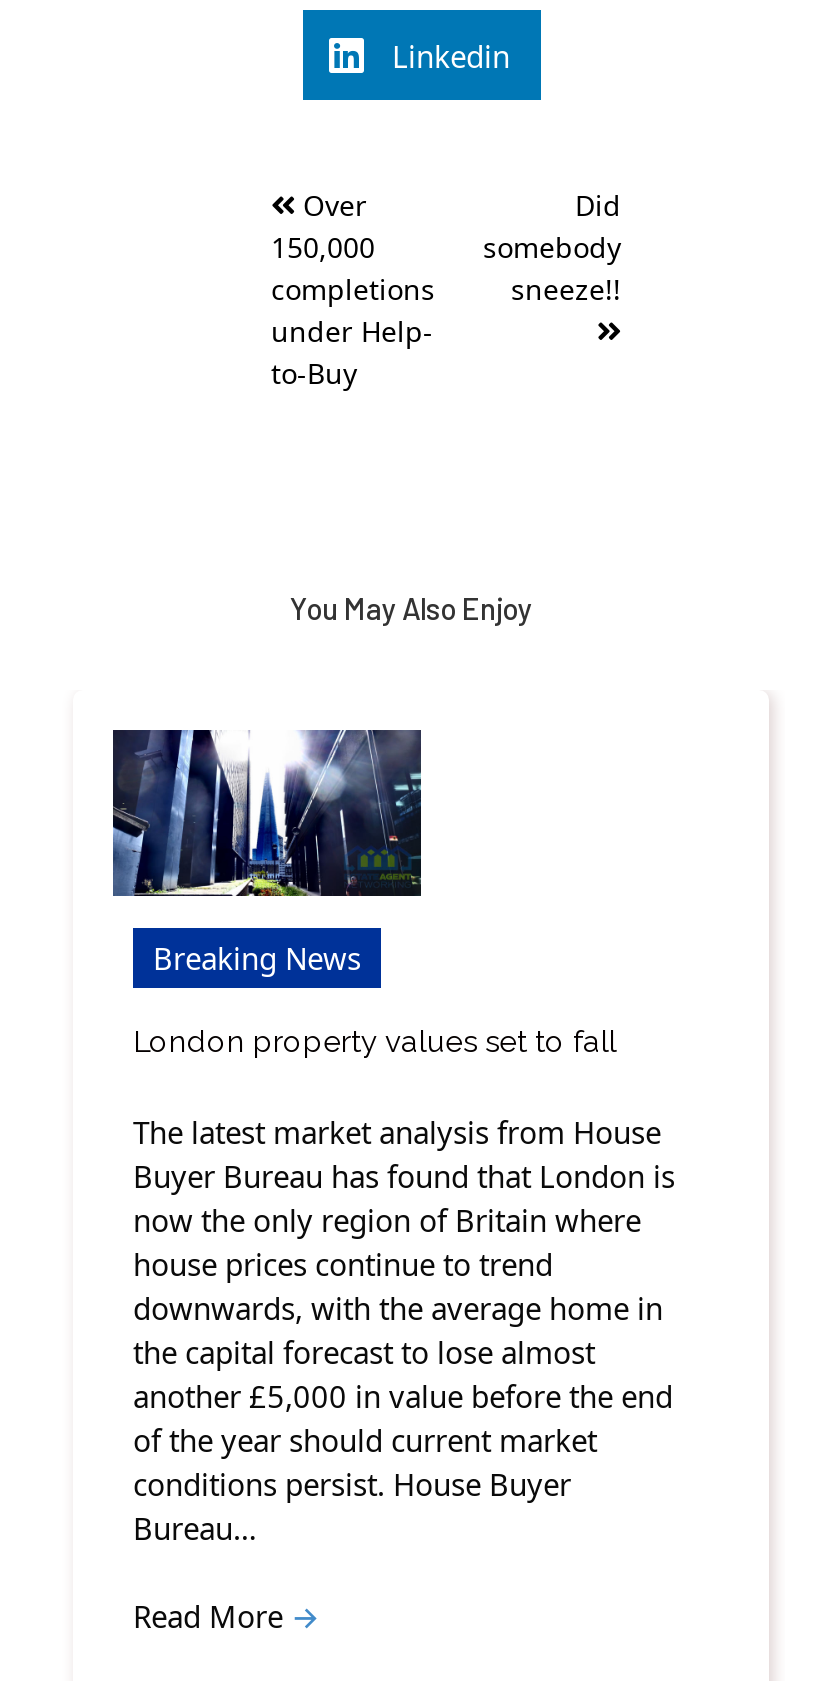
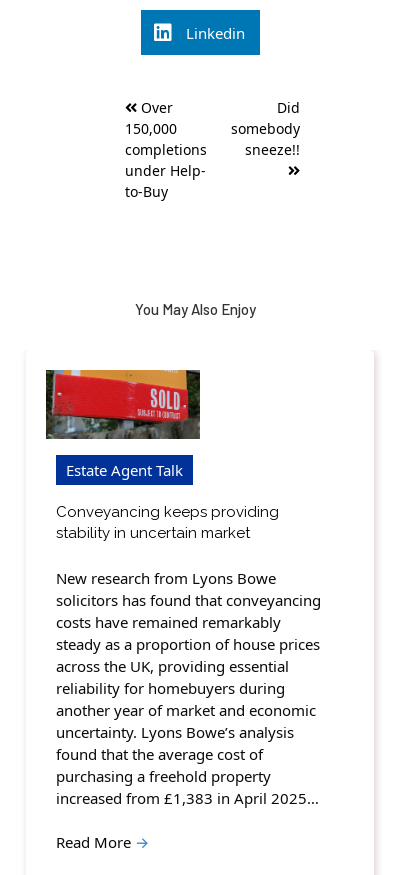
- [image]
- Breaking News
+ [image]
+ Estate Agent Talk

- London property values set to fall
+ Conveyancing keeps providing
+ stability in uncertain market

- The latest market analysis from House
- Buyer Bureau has found that London is
- now the only region of Britain where
- house prices continue to trend
- downwards, with the average home in
- the capital forecast to lose almost
- another £5,000 in value before the end
- of the year should current market
- conditions persist. House Buyer
- Bureau…
+ New research from Lyons Bowe
+ solicitors has found that conveyancing
+ costs have remained remarkably
+ steady as a proportion of house prices
+ across the UK, providing essential
+ reliability for homebuyers during
+ another year of market and economic
+ uncertainty. Lyons Bowe’s analysis
+ found that the average cost of
+ purchasing a freehold property
+ increased from £1,383 in April 2025…
